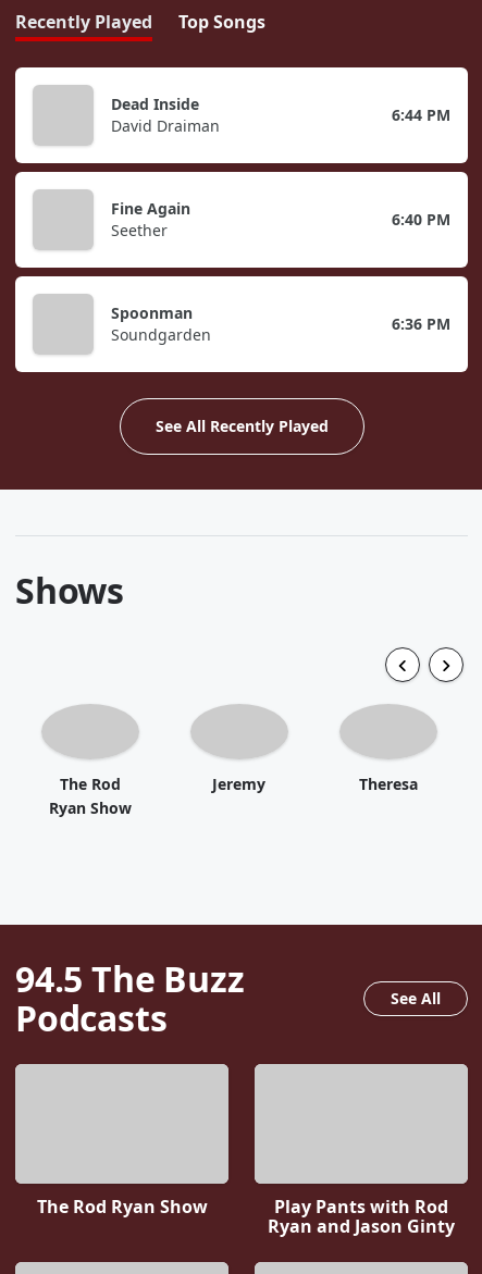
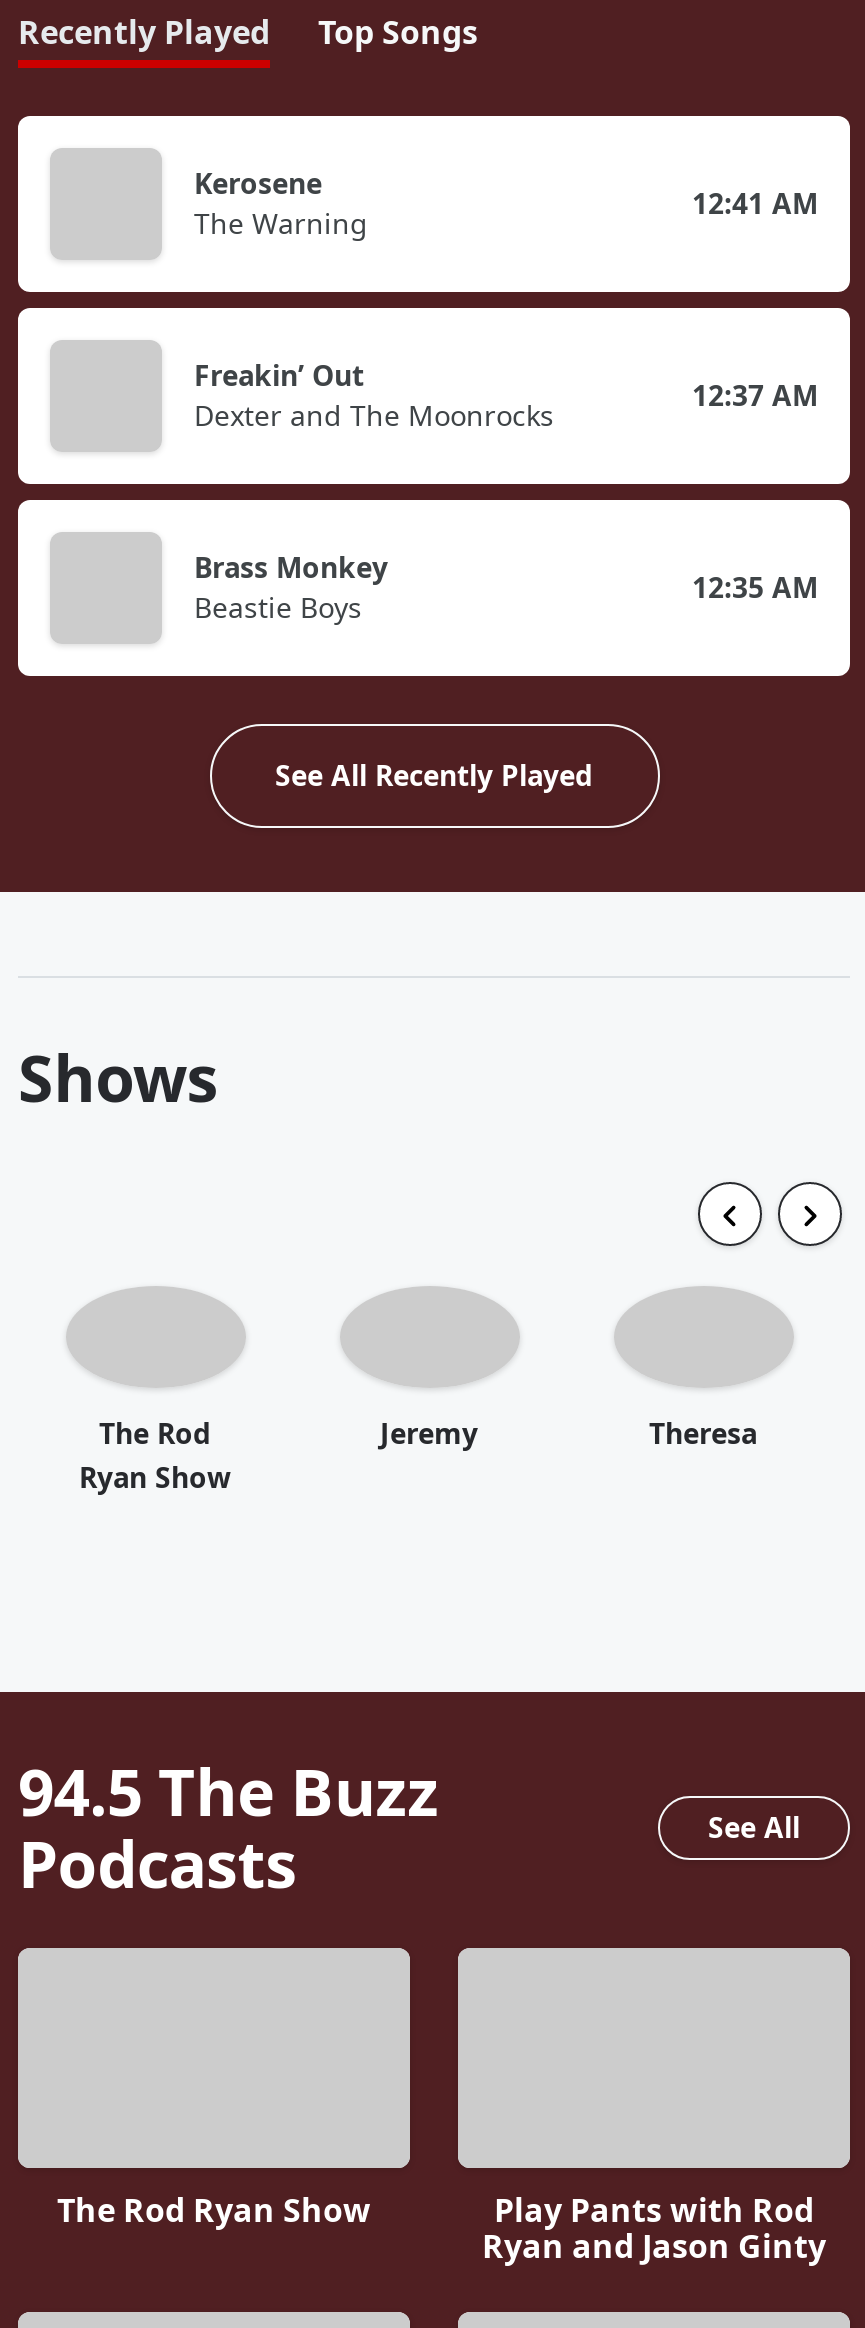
- Dead Inside
- David Draiman
+ Kerosene
+ The Warning

- 6:44 PM
+ 12:41 AM

- Fine Again
- Seether
+ Freakin’ Out
+ Dexter and The Moonrocks

- 6:40 PM
+ 12:37 AM

- Spoonman
- Soundgarden
+ Brass Monkey
+ Beastie Boys

- 6:36 PM
+ 12:35 AM
